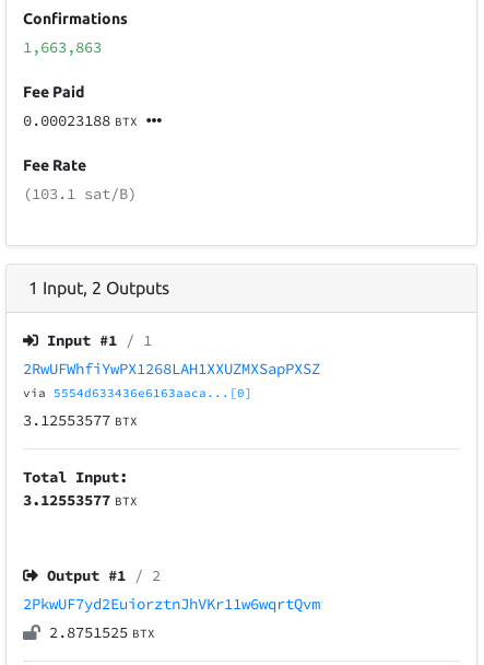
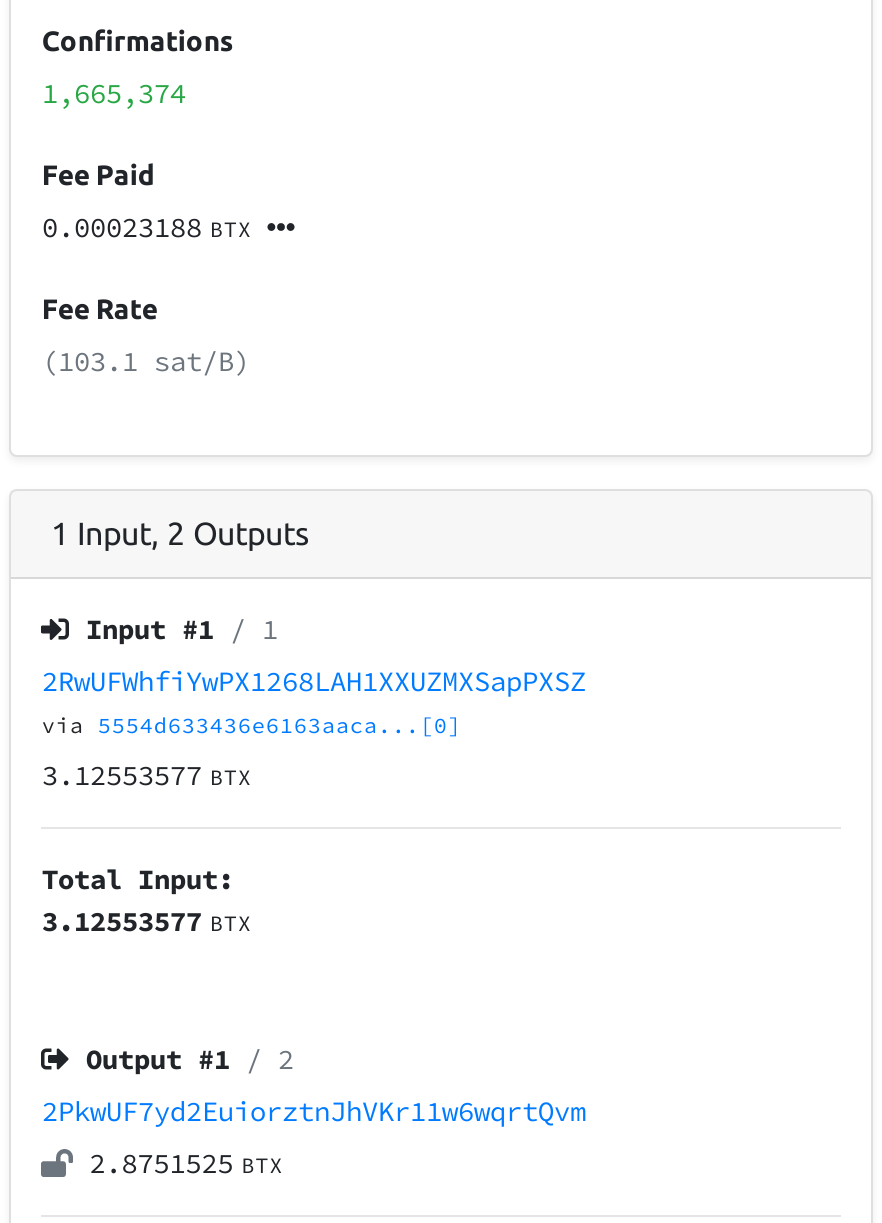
- 1,663,863
+ 1,665,374
